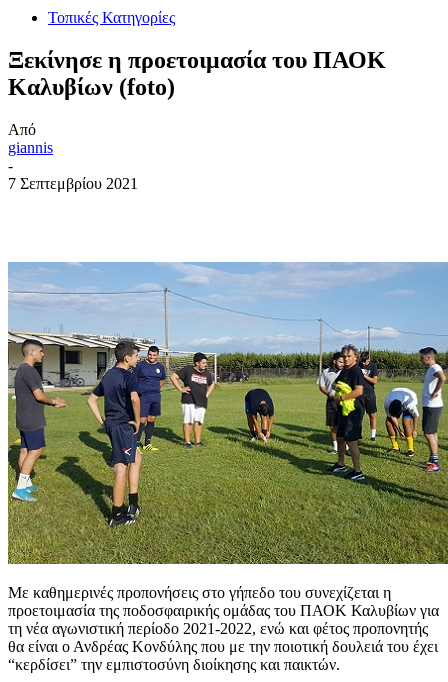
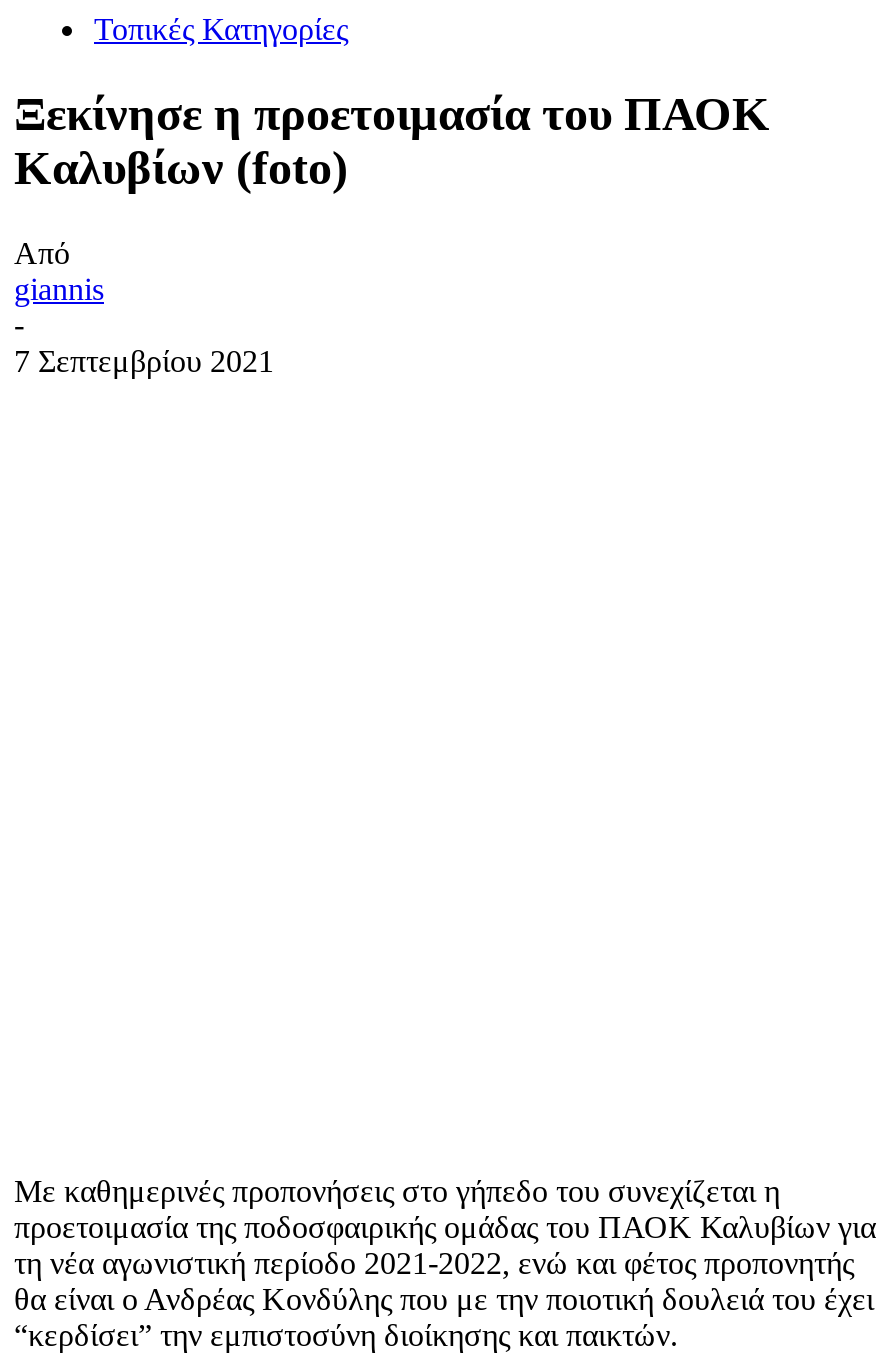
- [image]
